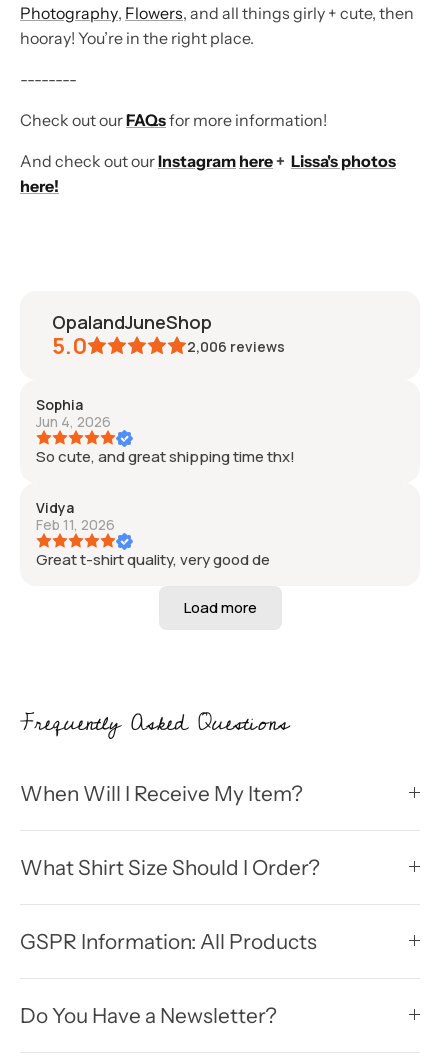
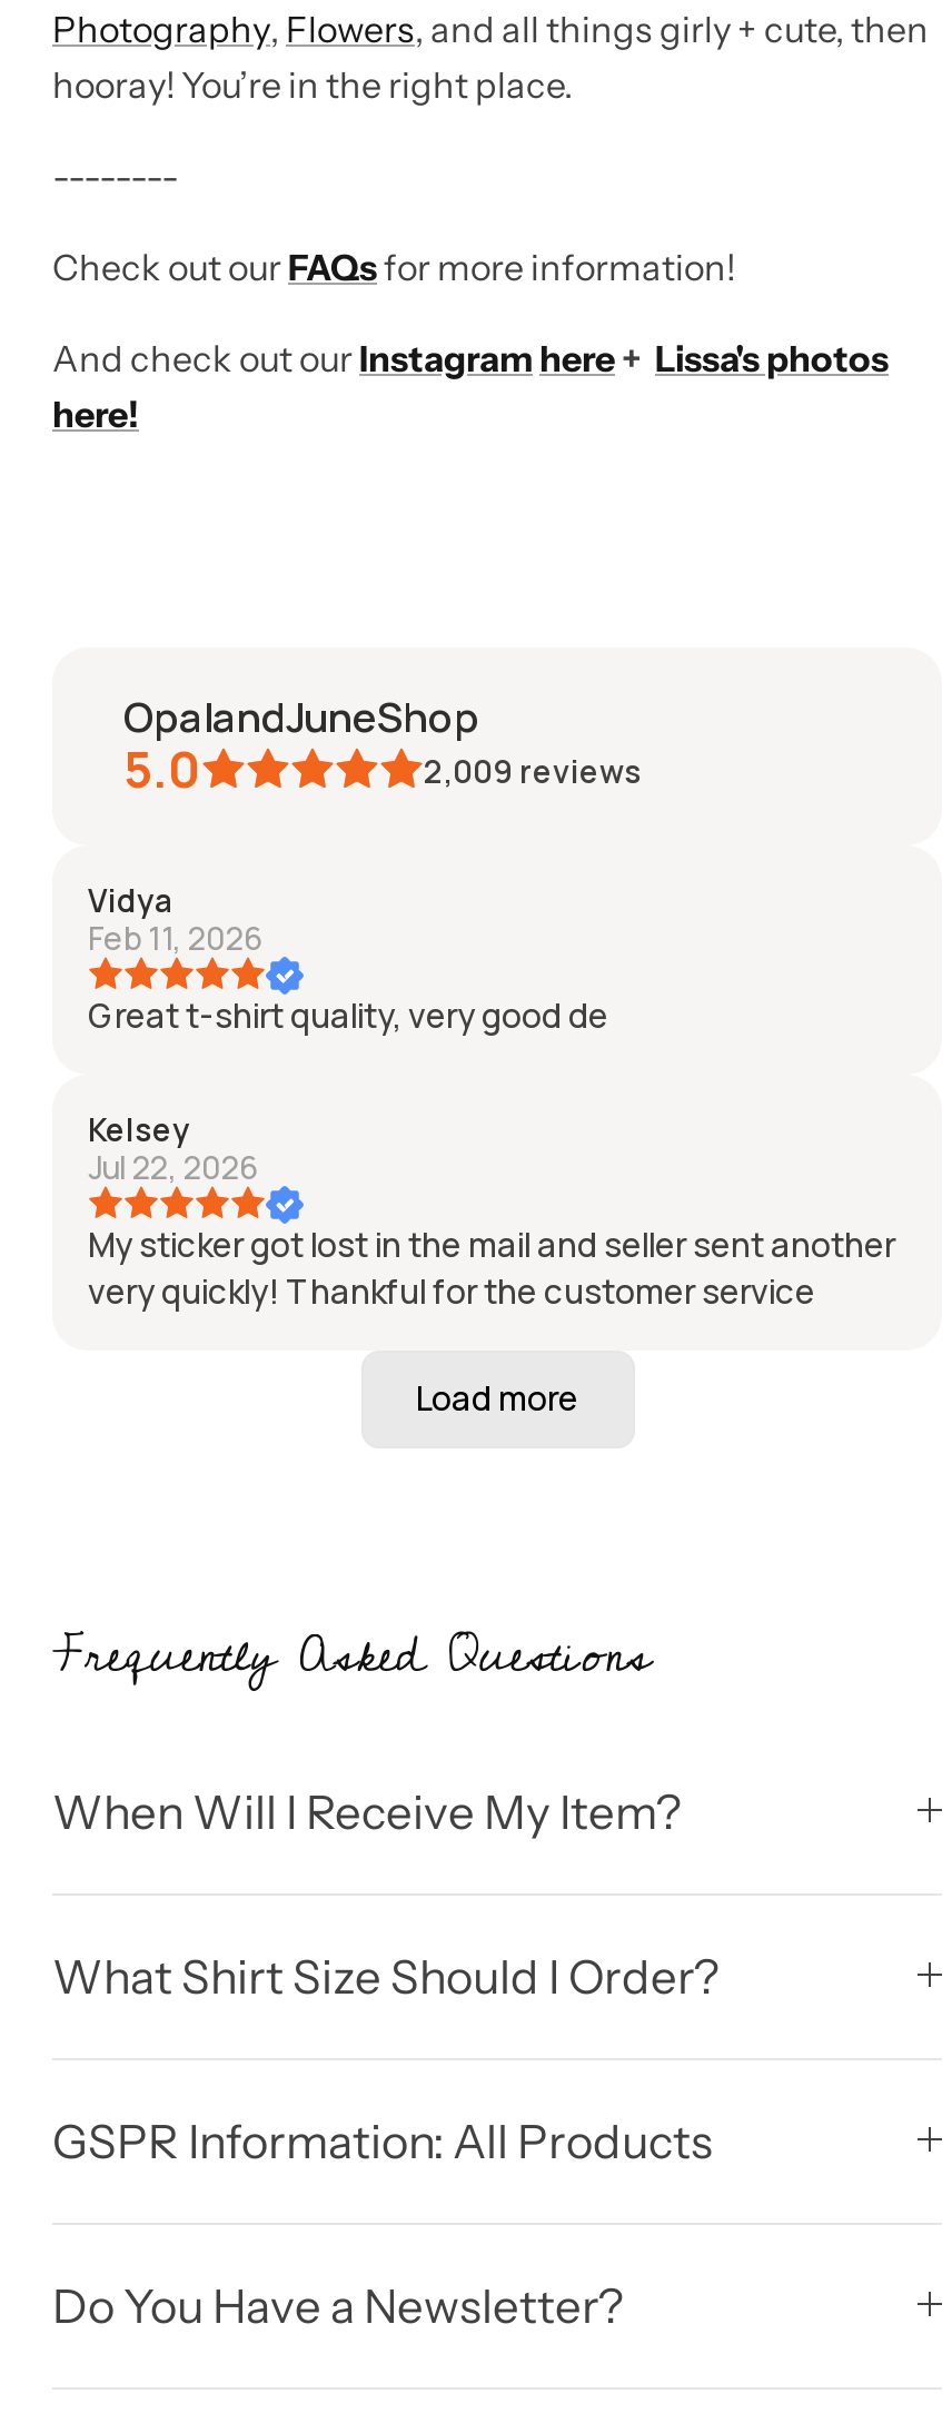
- 2,006 reviews
- Sophia
- Jun 4, 2026
- So cute, and great shipping time thx!
+ 2,009 reviews

moved up: Vidya | Feb 11, 2026 | Great t-shirt quality, very good de

+ Kelsey
+ Jul 22, 2026
+ My sticker got lost in the mail and seller sent another
+ very quickly! Thankful for the customer service
